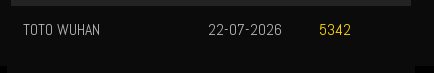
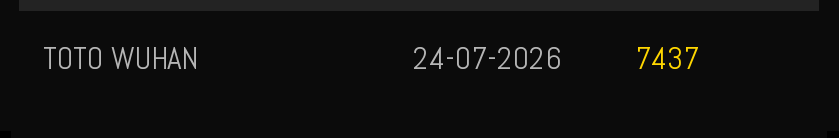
- 22-07-2026
+ 24-07-2026

- 5342
+ 7437
